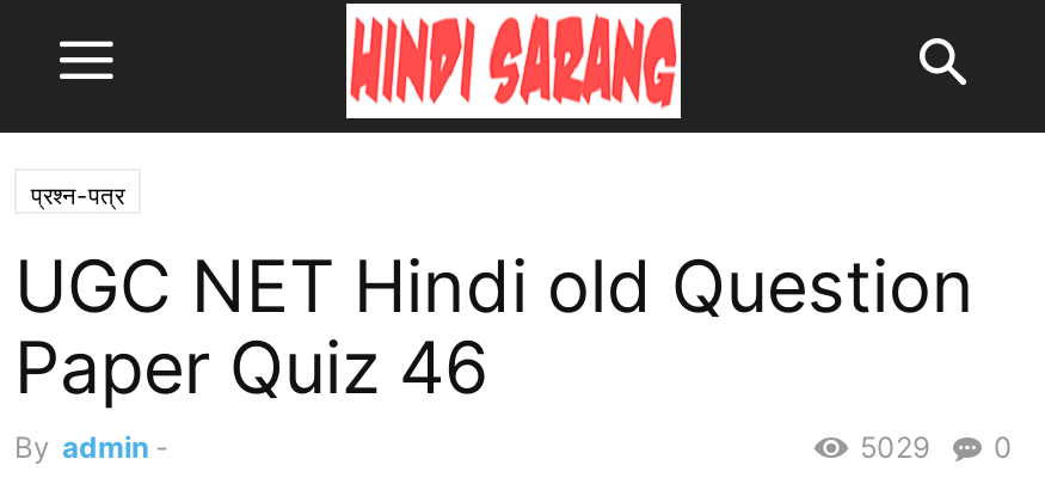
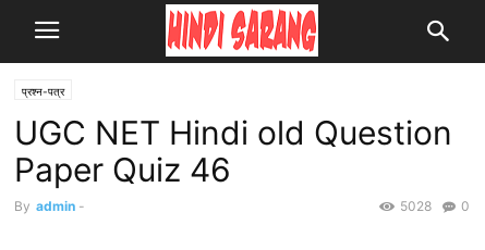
- 5029 0
+ 5028 0
